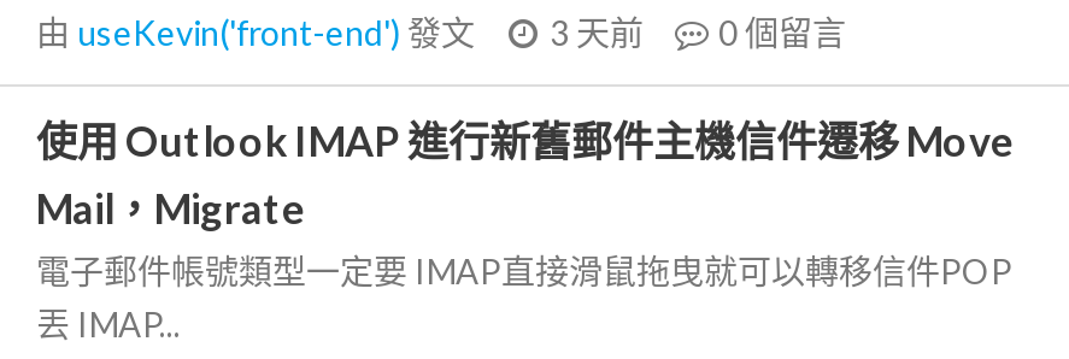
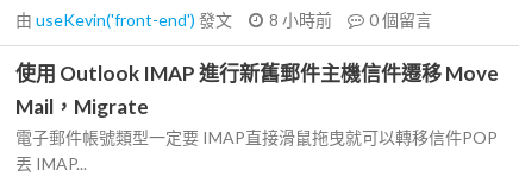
- 由useKevin('front-end')發文 3 天前 0個留言
+ 由useKevin('front-end')發文 8 小時前 0個留言
